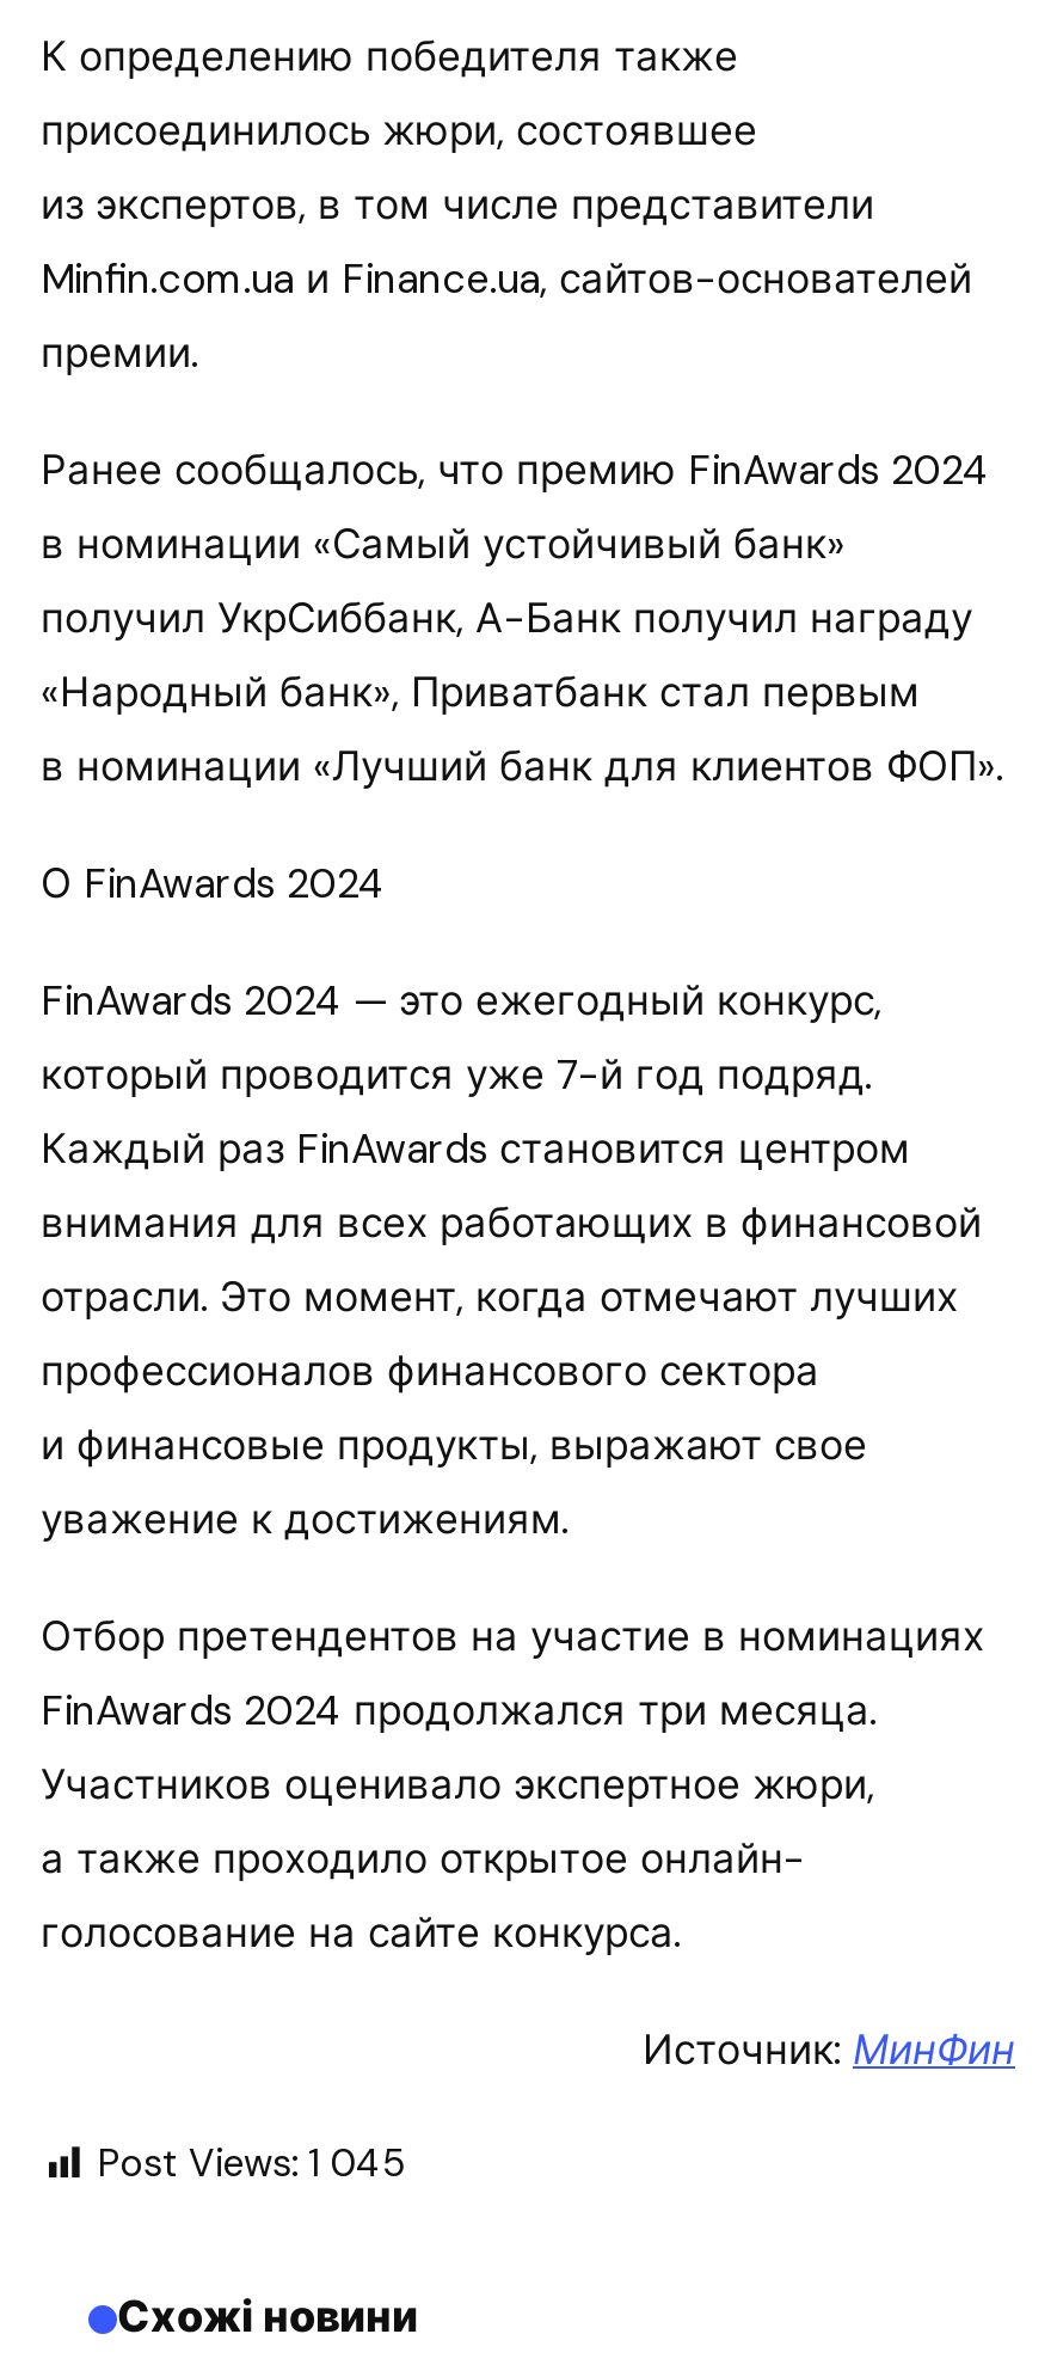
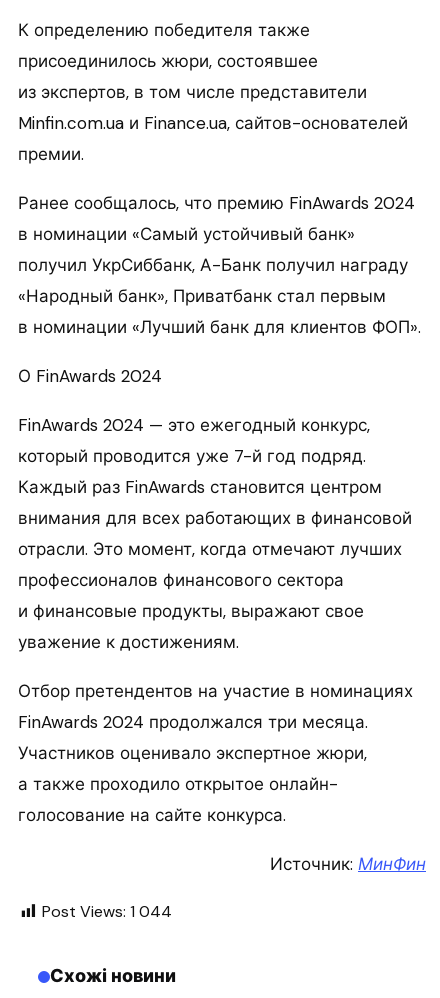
- Post Views: 1 045
+ Post Views: 1 044
